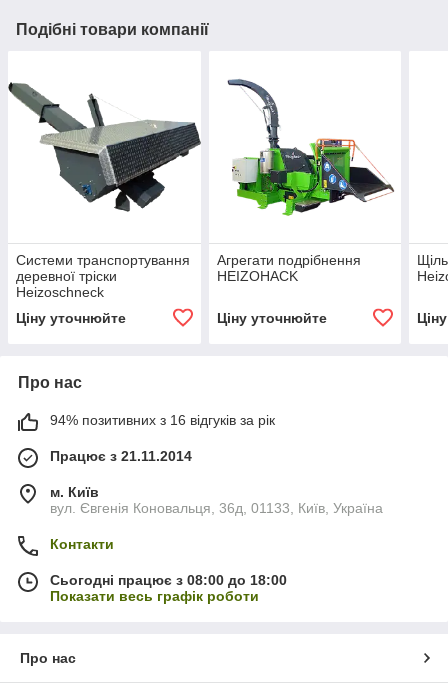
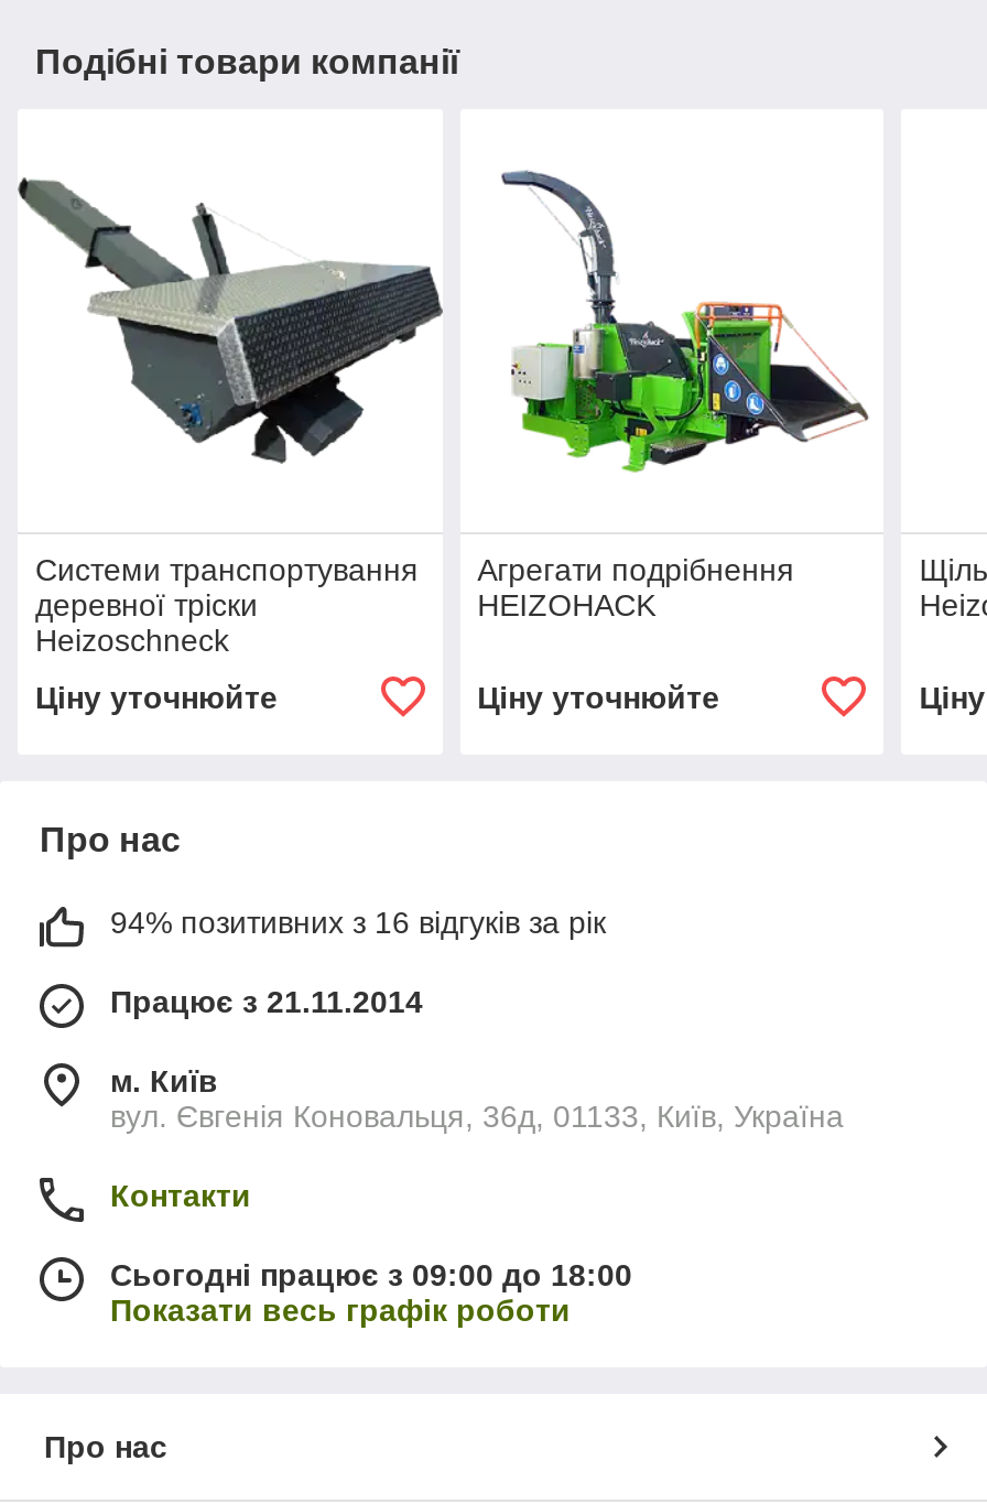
- Сьогодні працює з 08:00 до 18:00
+ Сьогодні працює з 09:00 до 18:00
